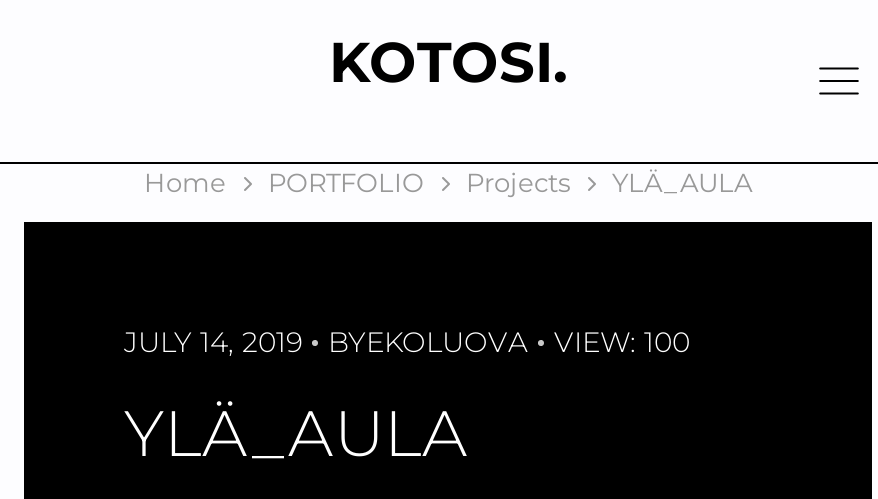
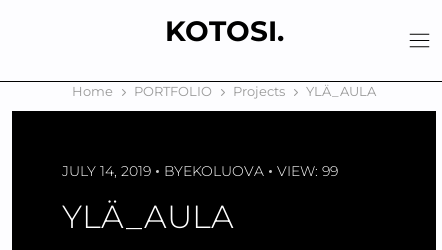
- JULY 14, 2019 BYEKOLUOVA VIEW: 100
+ JULY 14, 2019 BYEKOLUOVA VIEW: 99
